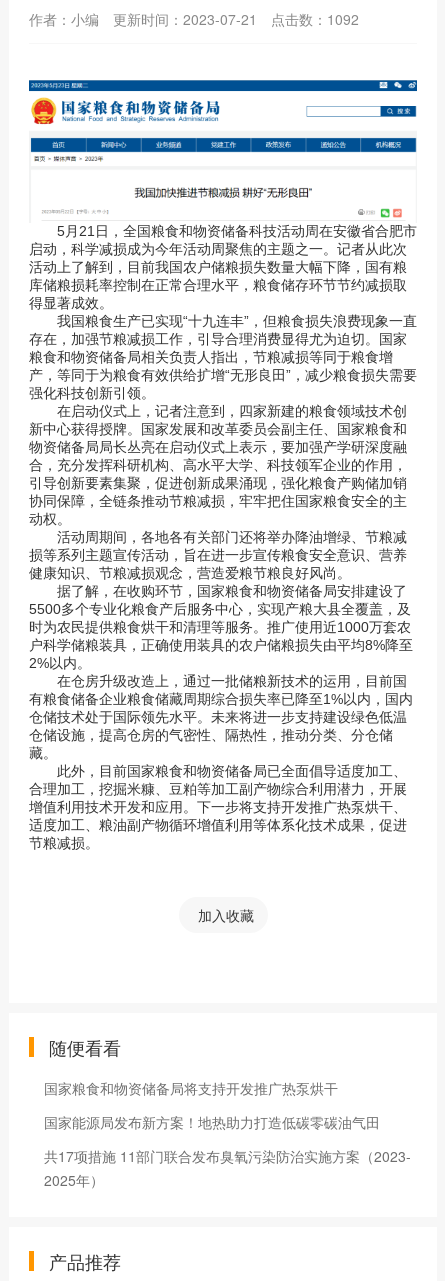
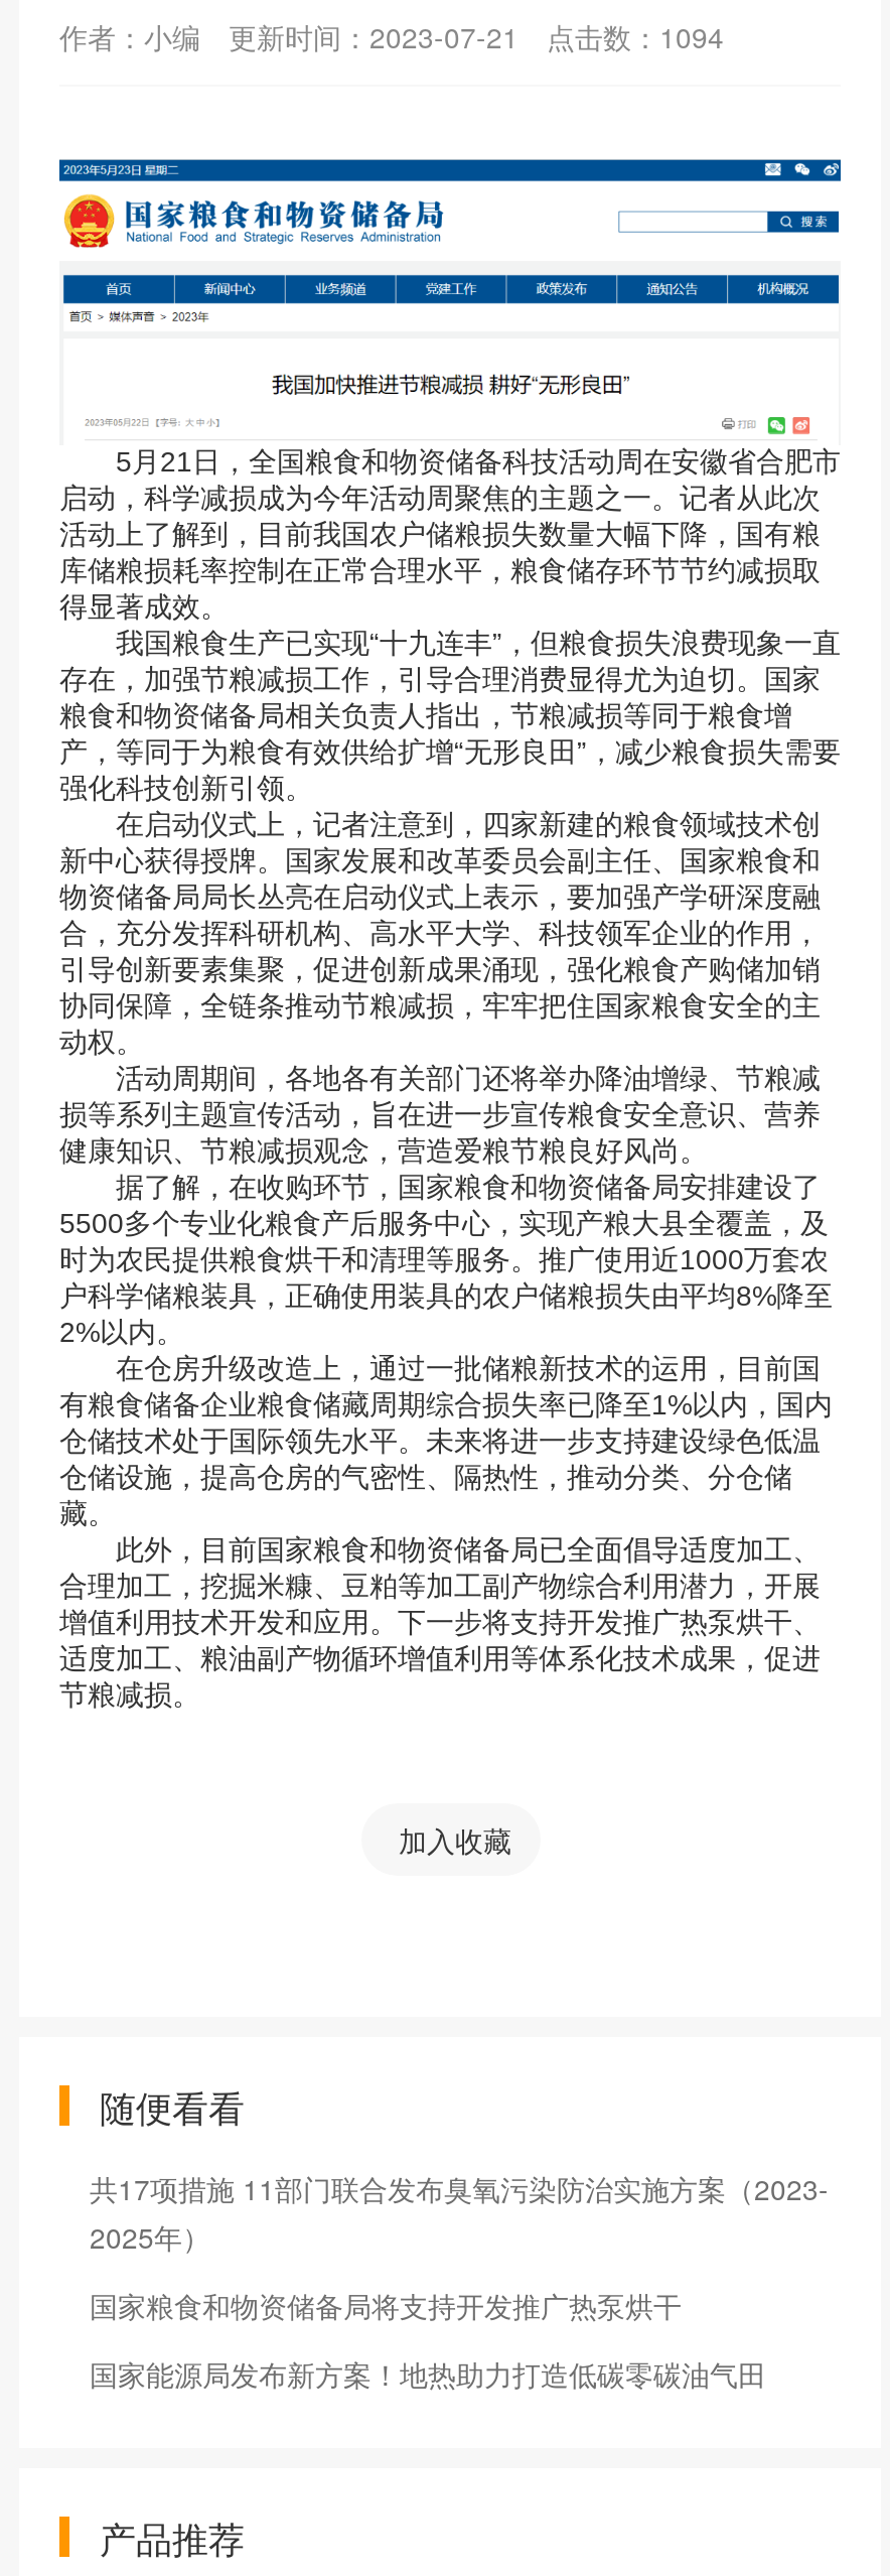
- 作者：小编 更新时间：2023-07-21 点击数：1092
+ 作者：小编 更新时间：2023-07-21 点击数：1094

moved down: 国家粮食和物资储备局将支持开发推广热泵烘干 | 国家能源局发布新方案！地热助力打造低碳零碳油气田

moved up: 共17项措施 11部门联合发布臭氧污染防治实施方案（2023- | 2025年）
